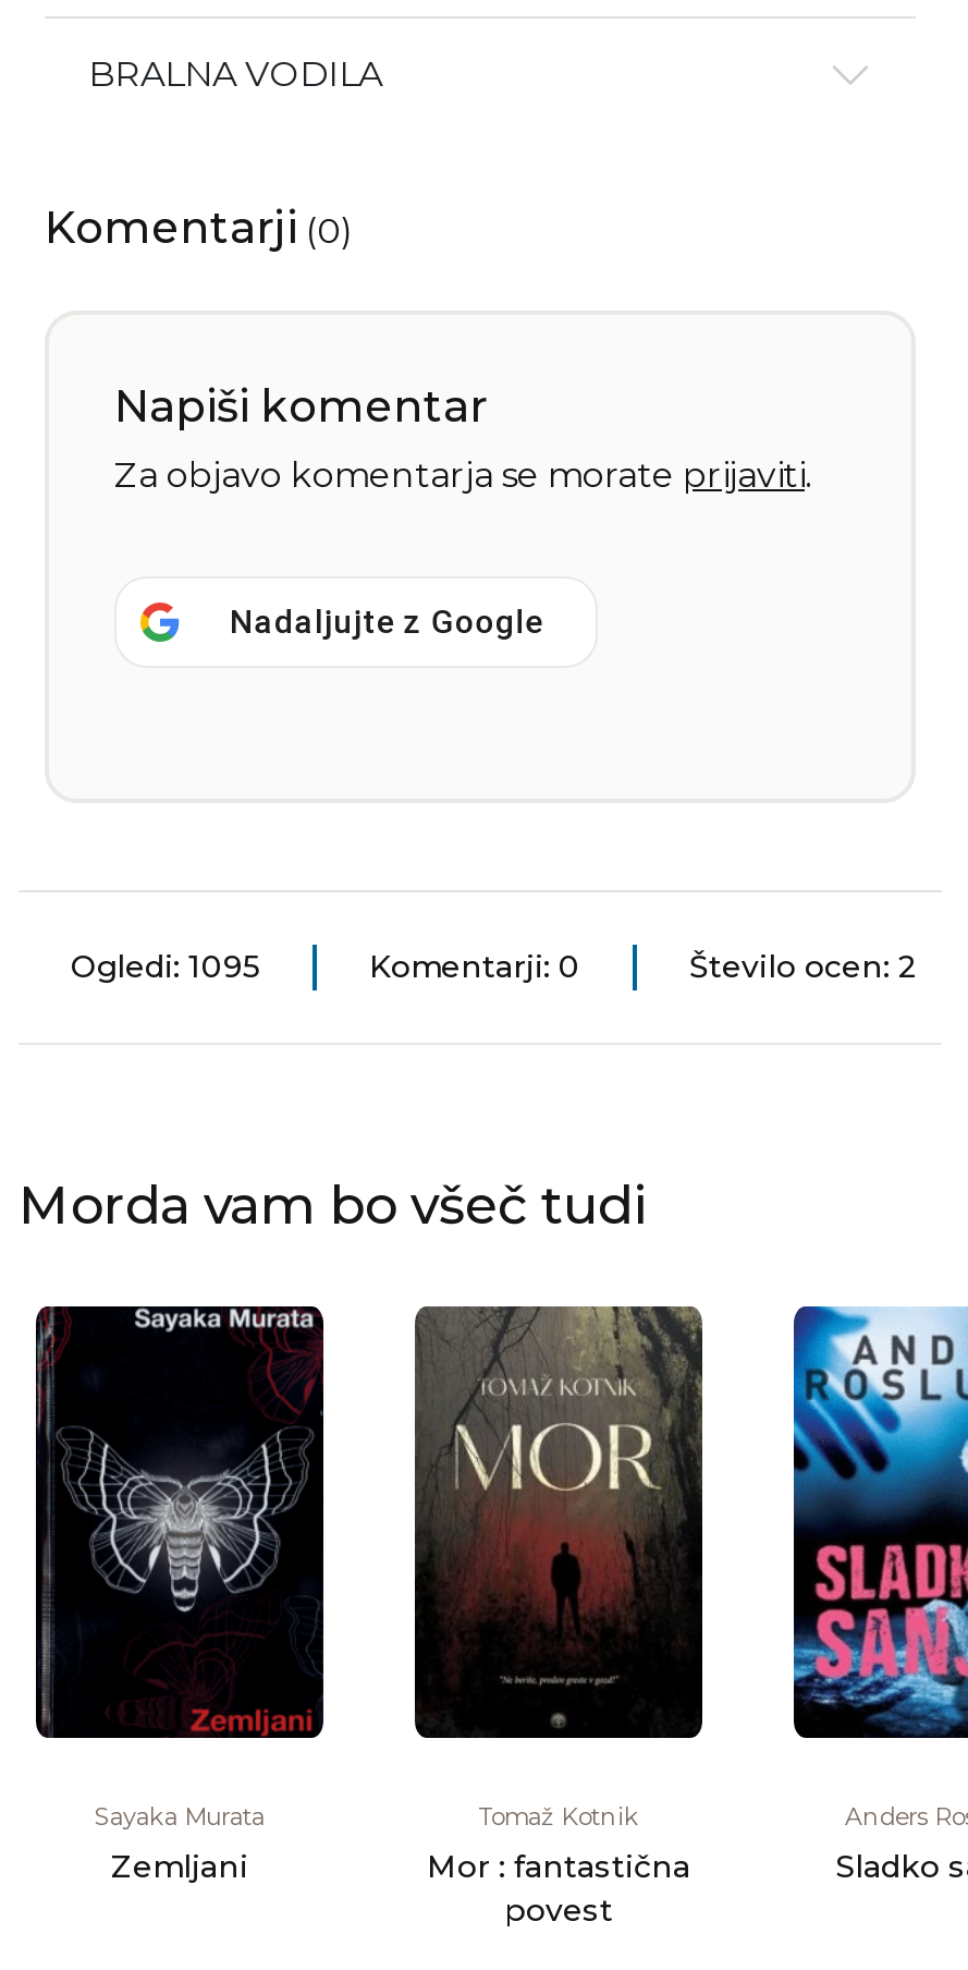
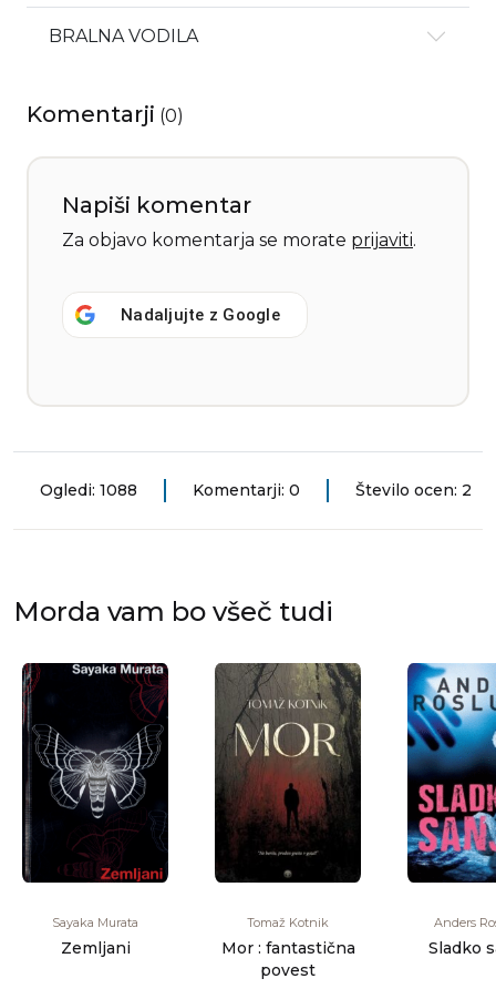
- Ogledi: 1095
+ Ogledi: 1088
